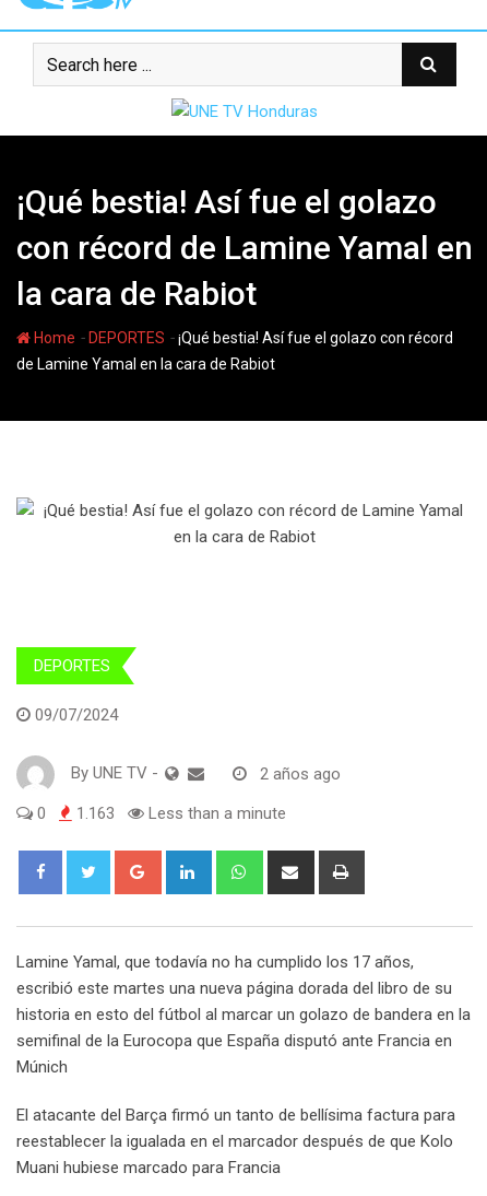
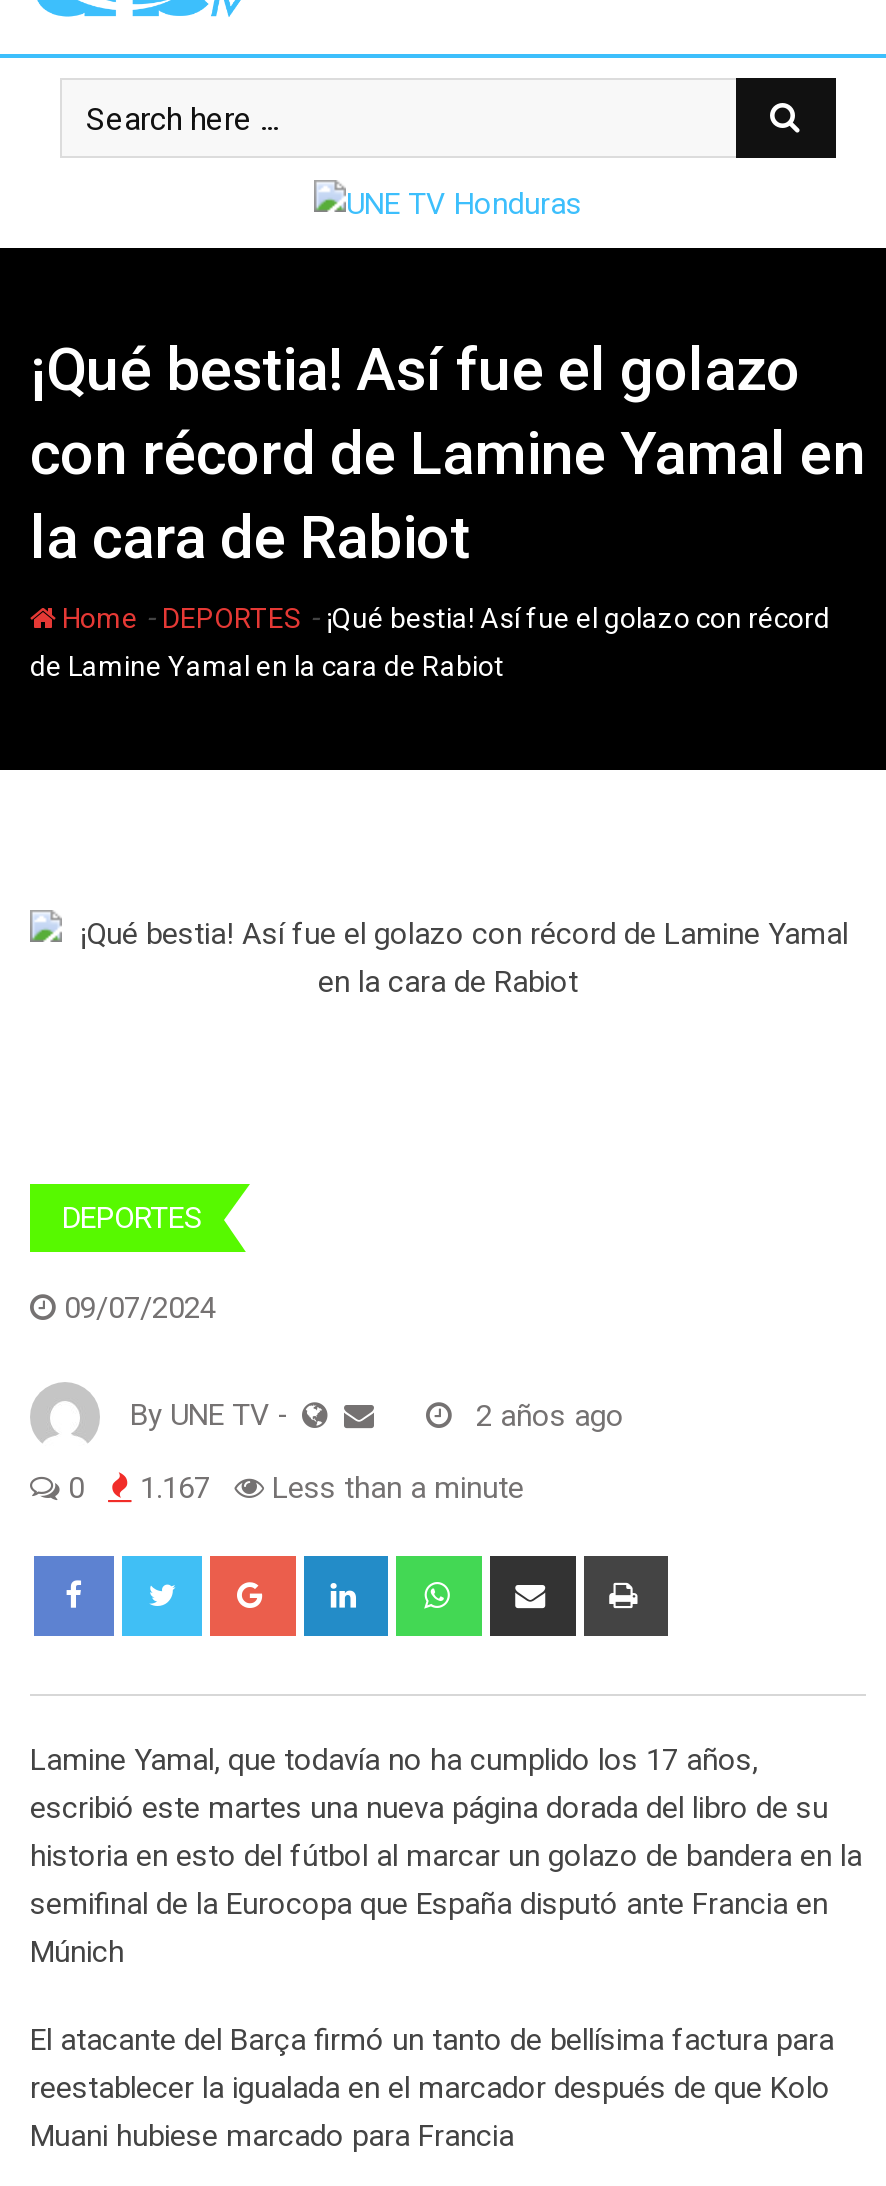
- 0 1.163 Less than a minute
+ 0 1.167 Less than a minute
